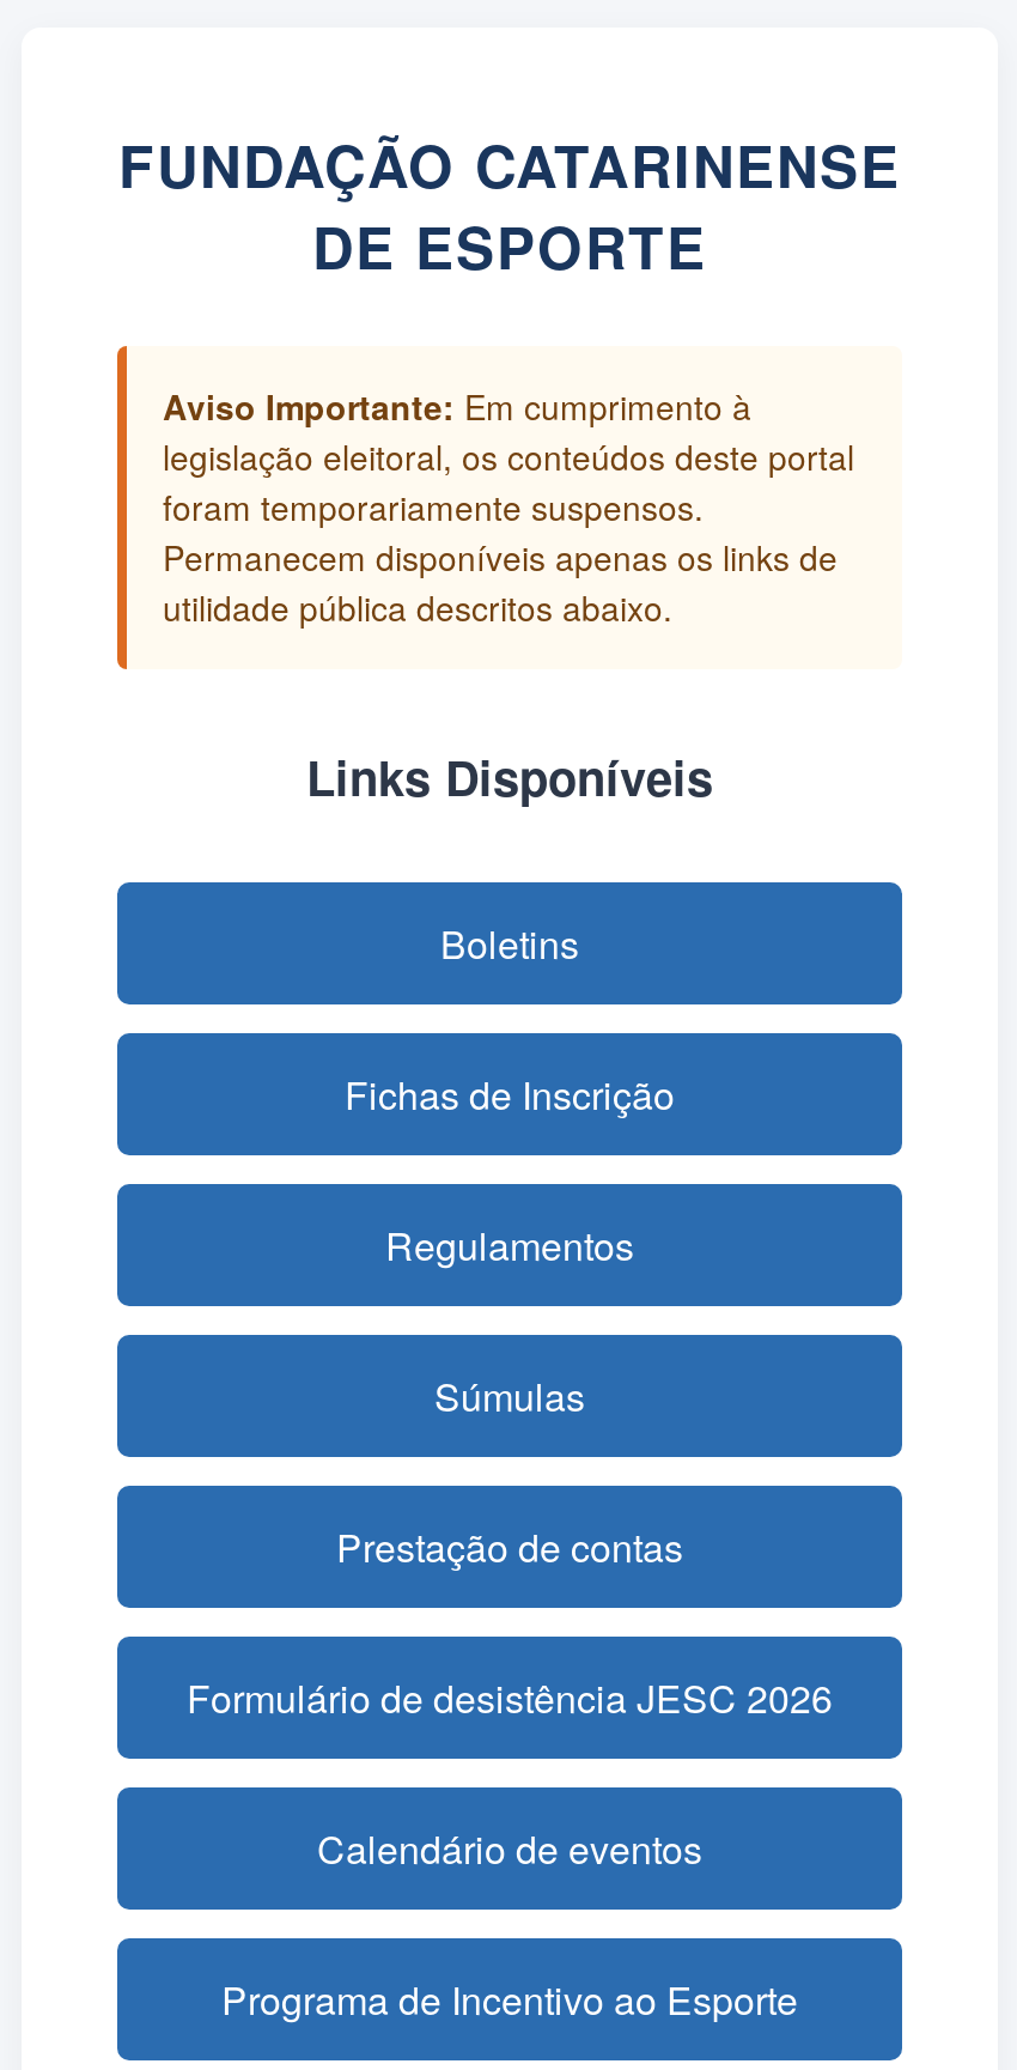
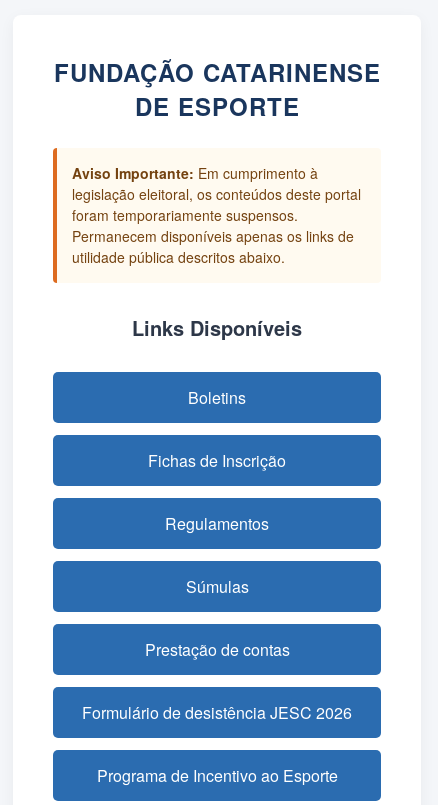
- Calendário de eventos
